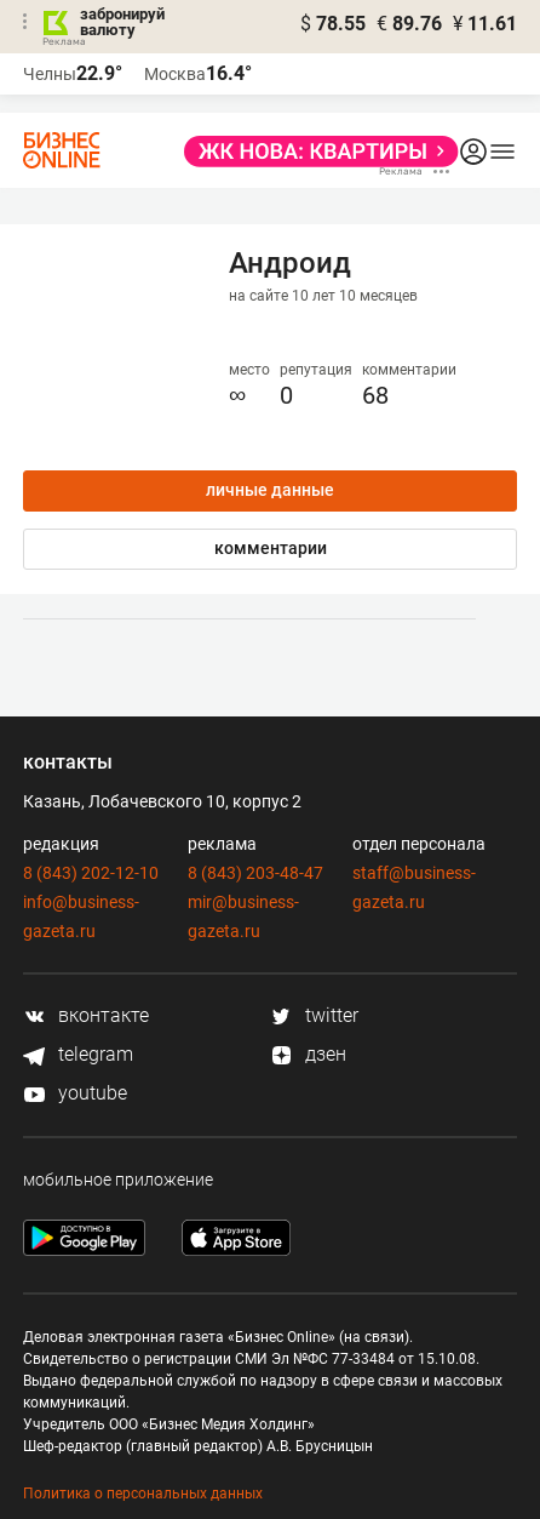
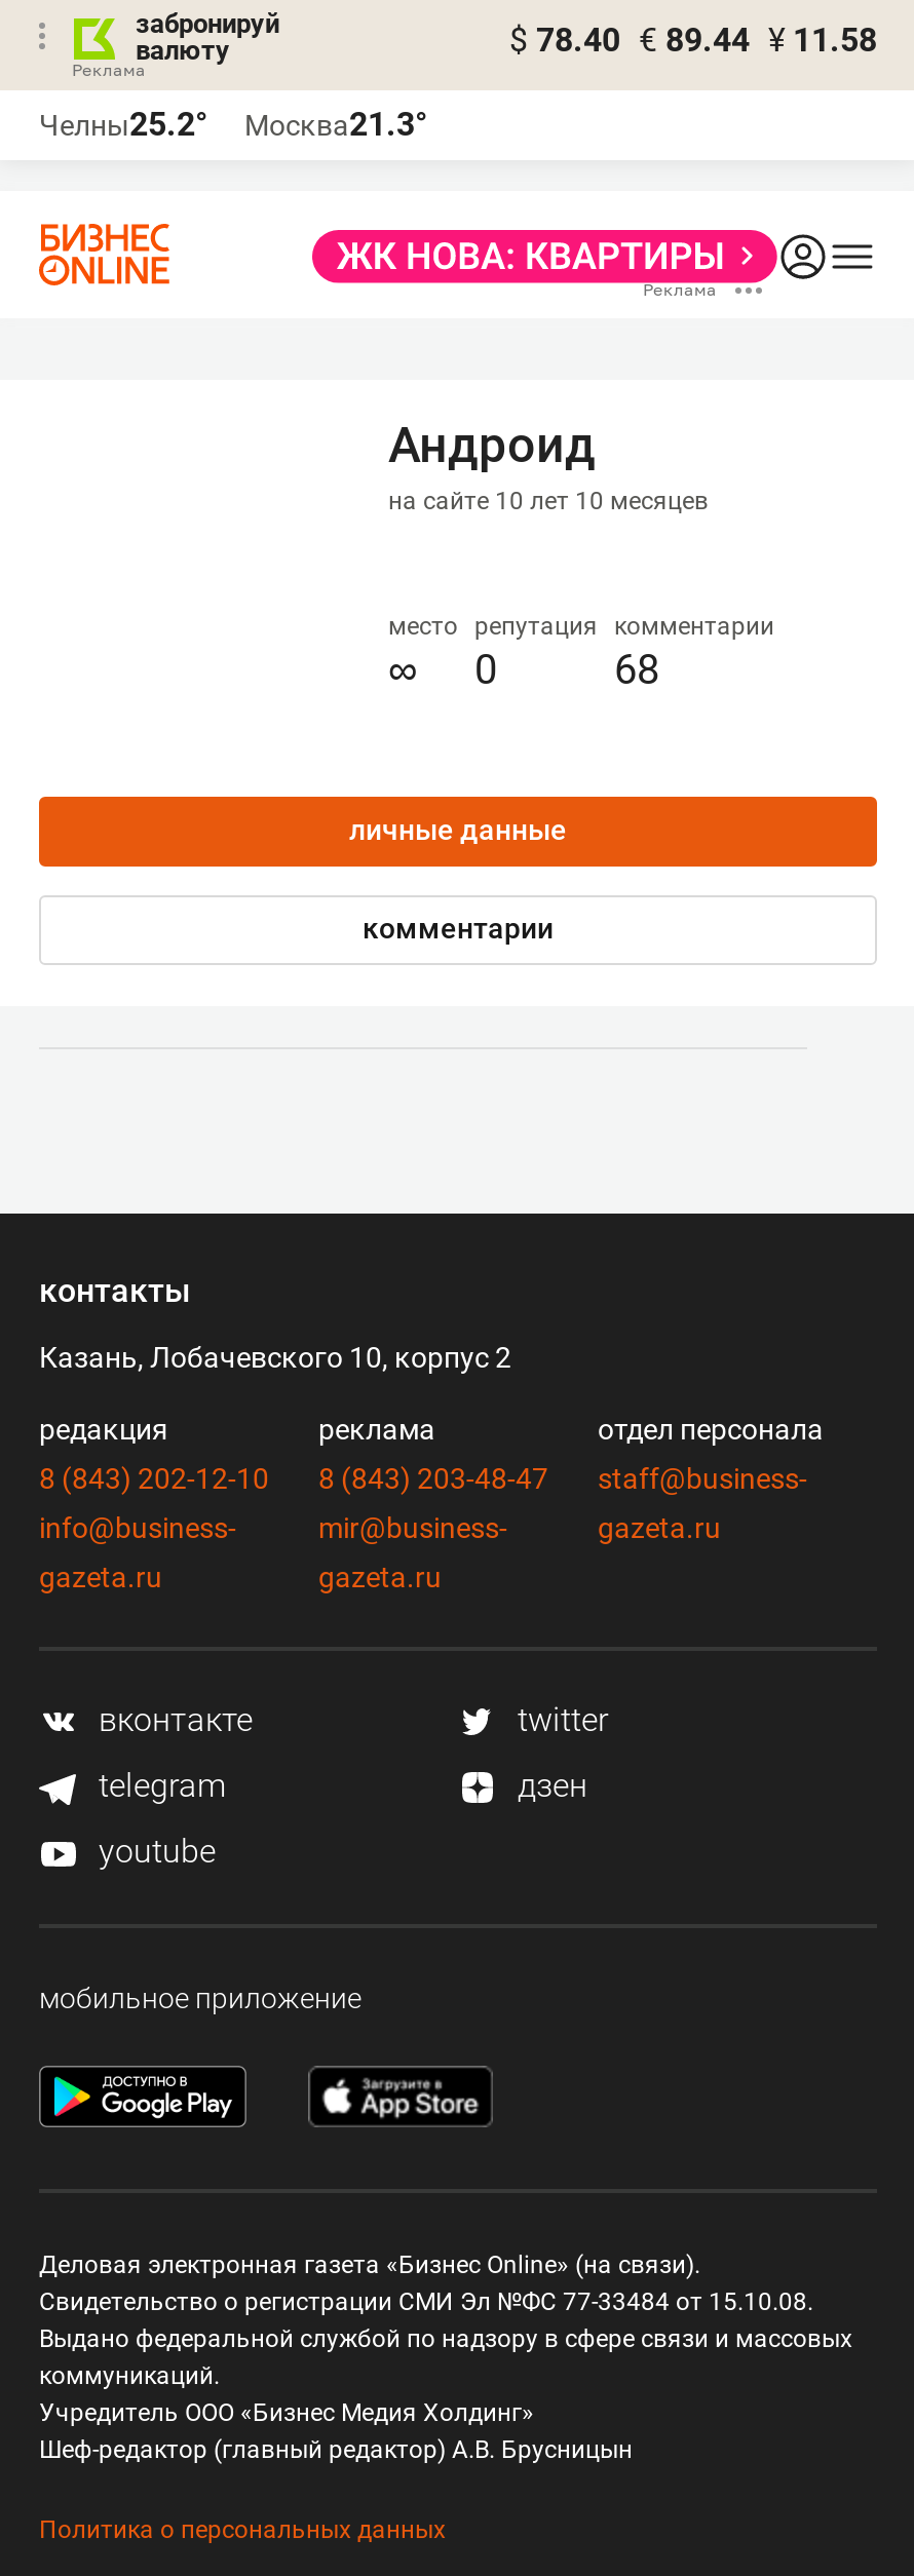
- $ 78.55 € 89.76 ¥ 11.61
+ $ 78.40 € 89.44 ¥ 11.58

- Челны22.9°
+ Челны25.2°

- Москва16.4°
+ Москва21.3°
